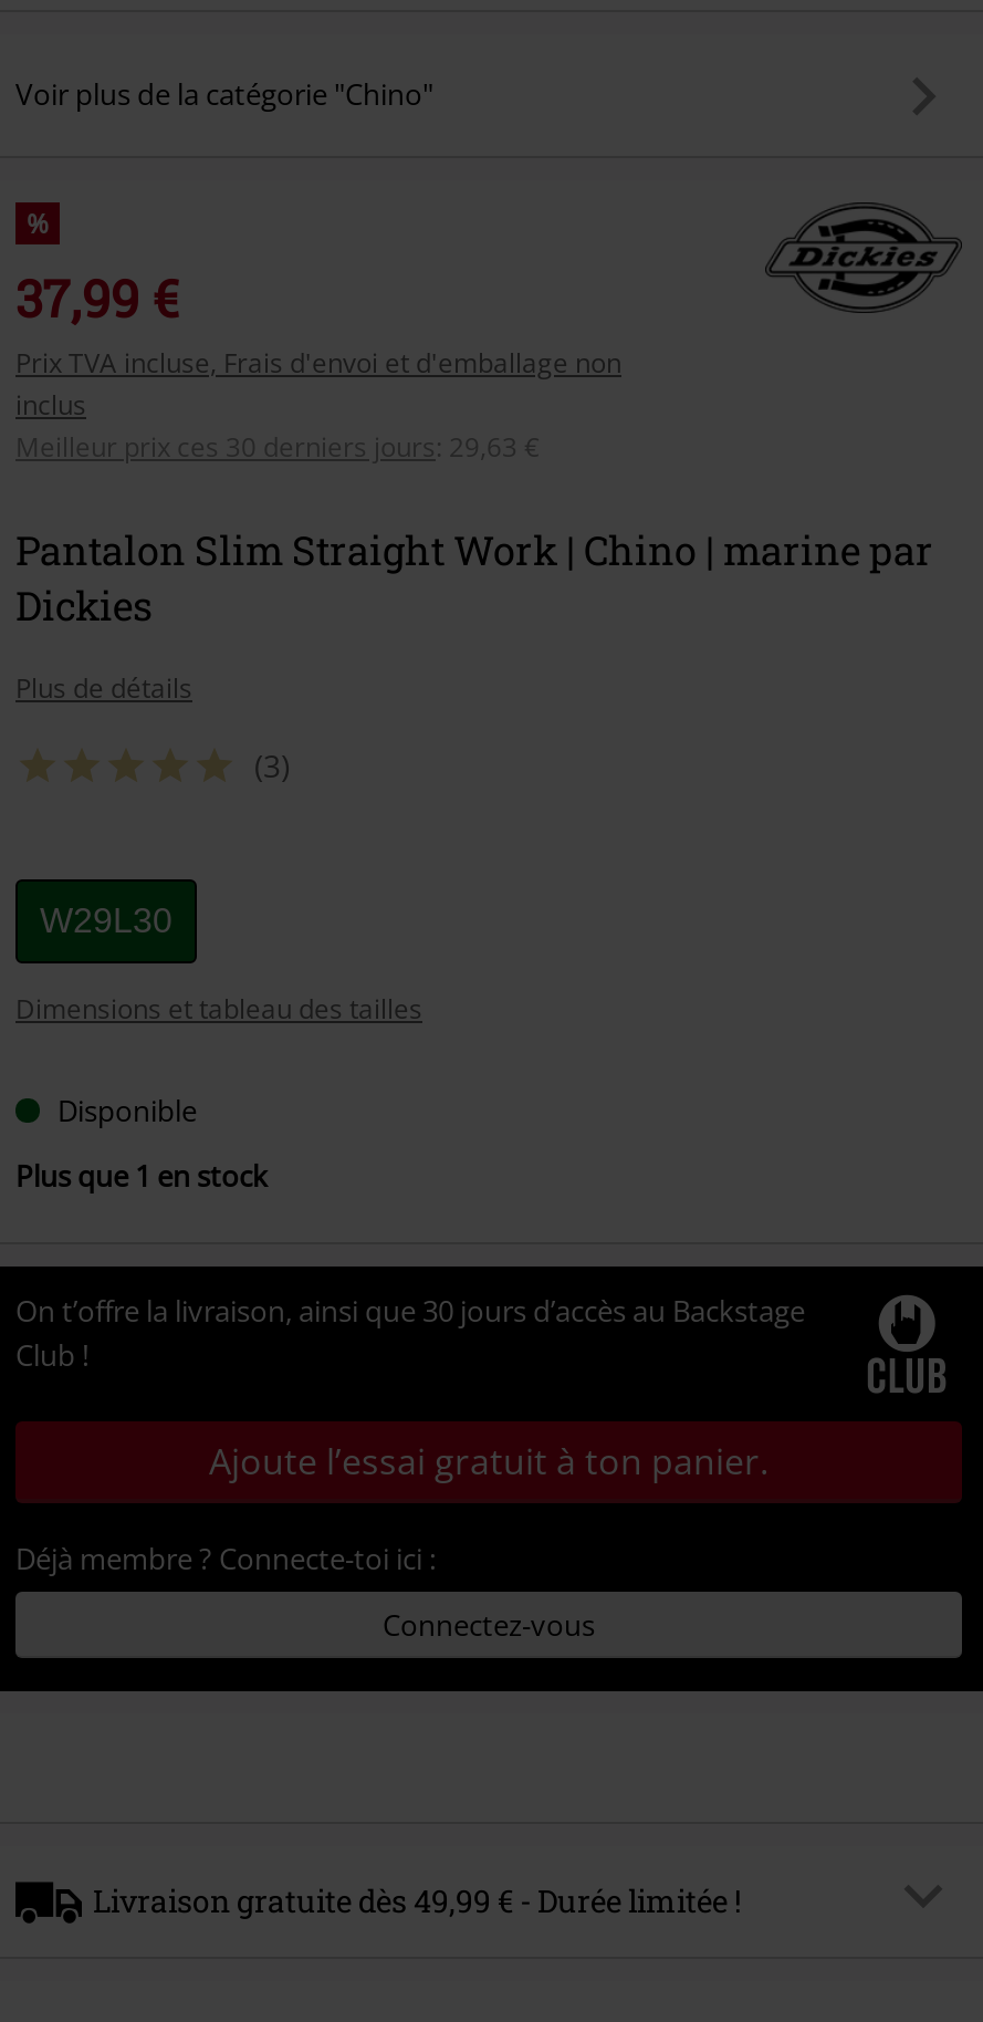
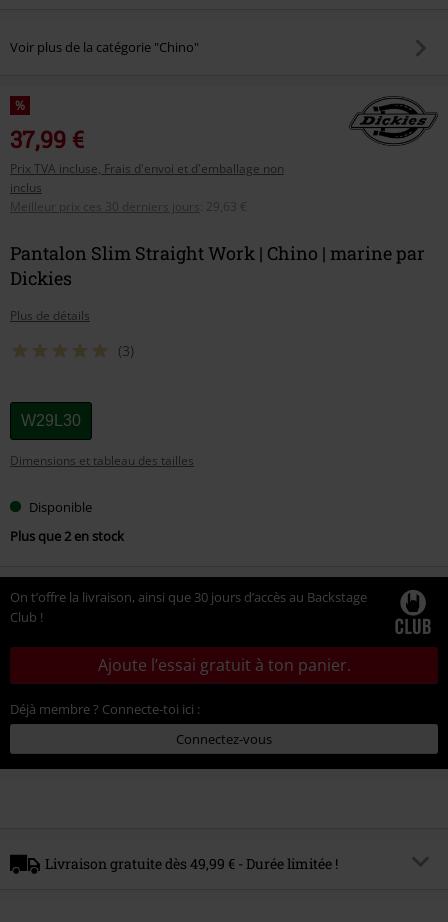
- Plus que 1 en stock
+ Plus que 2 en stock
